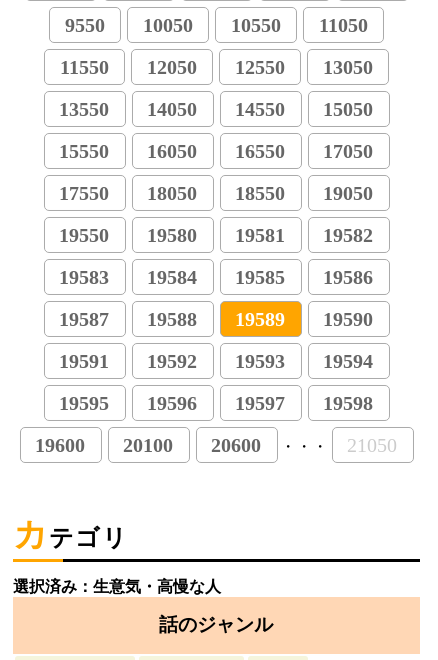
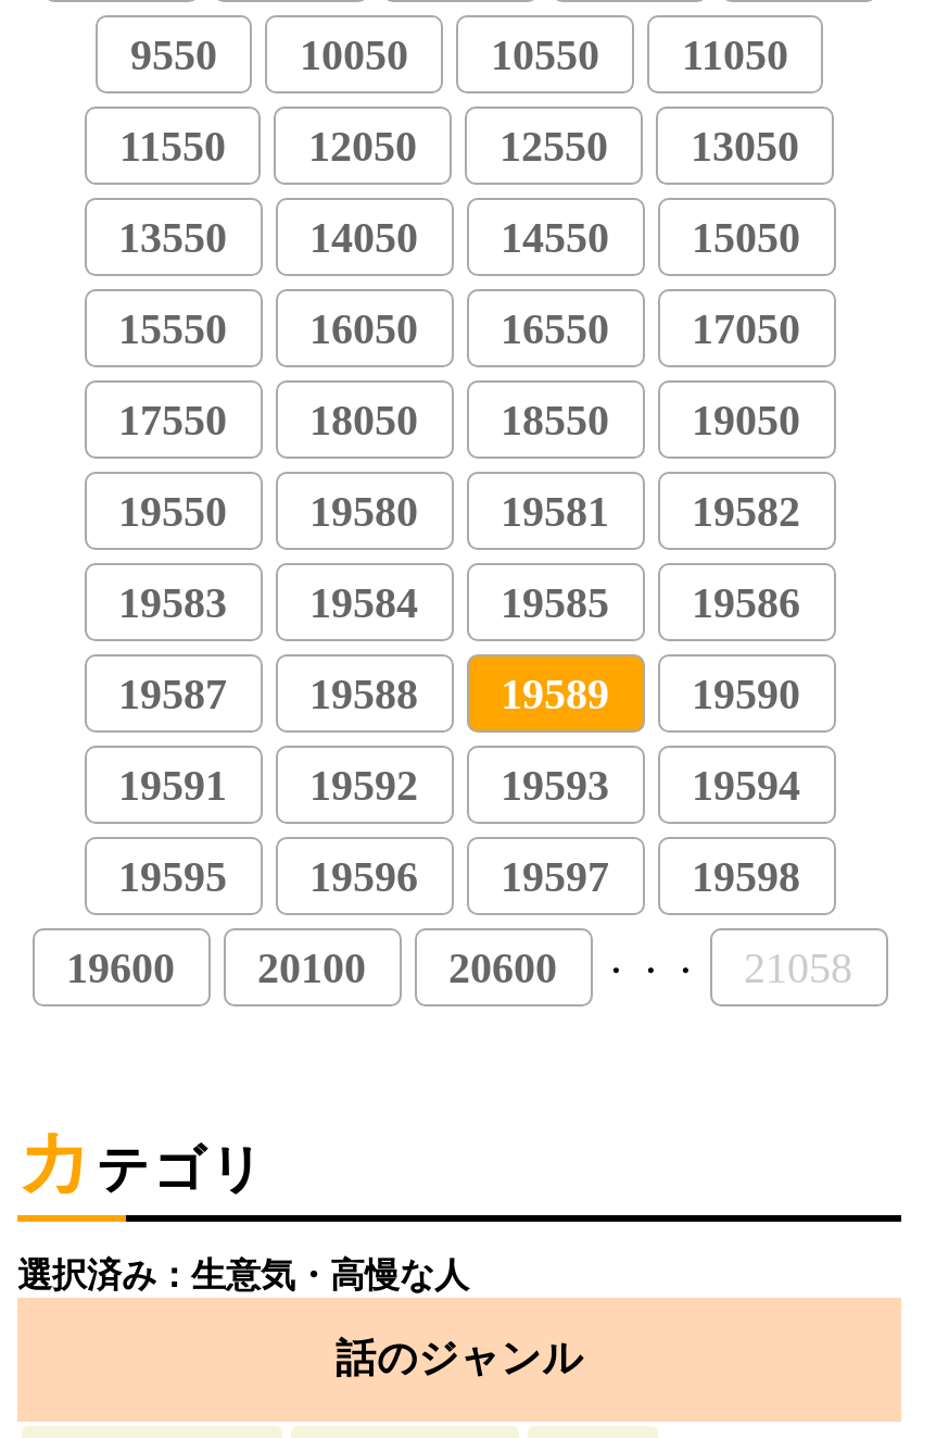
- 21050
+ 21058
